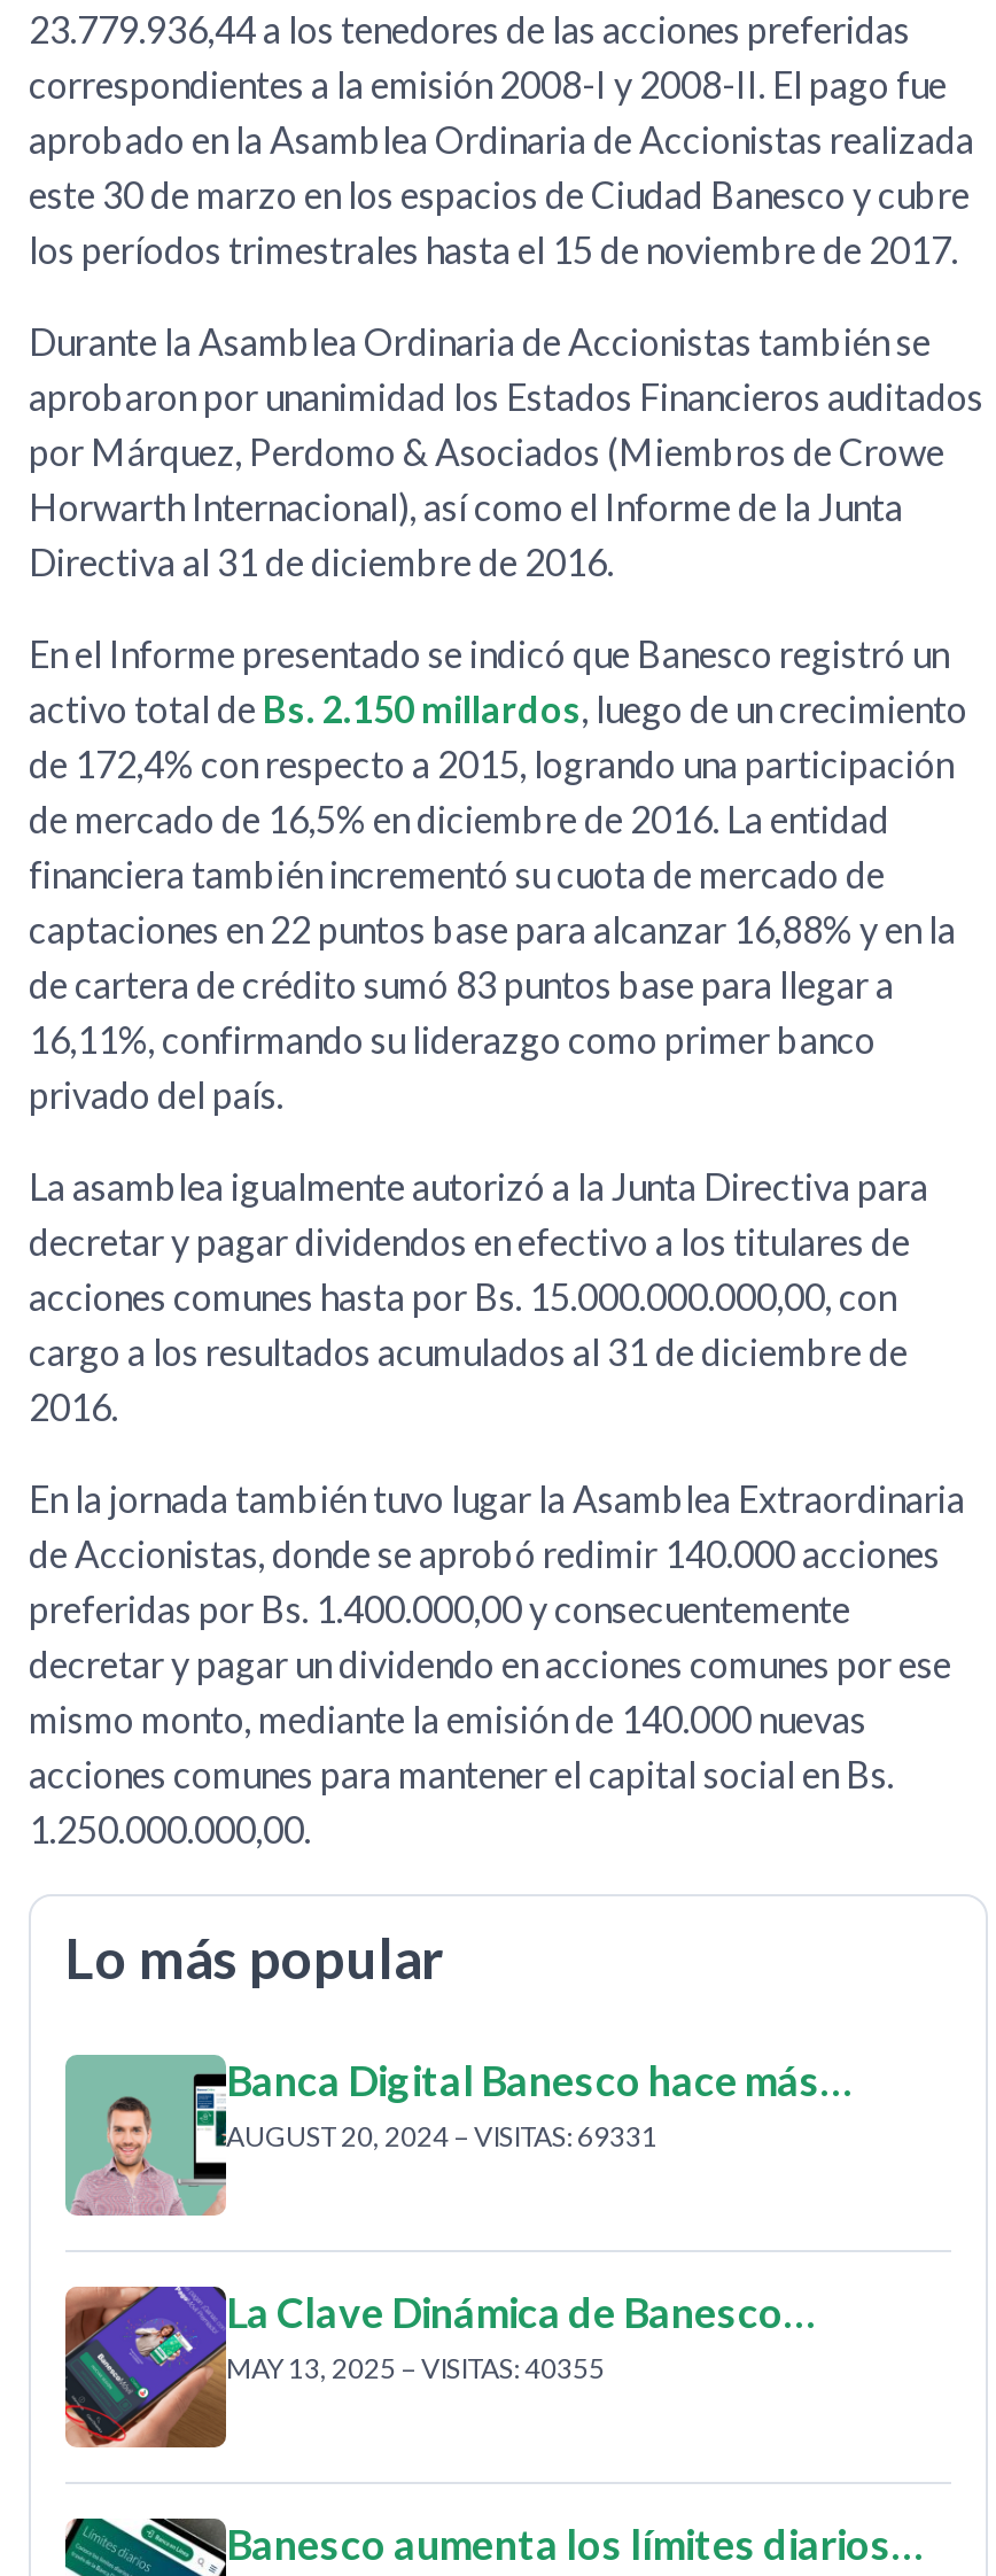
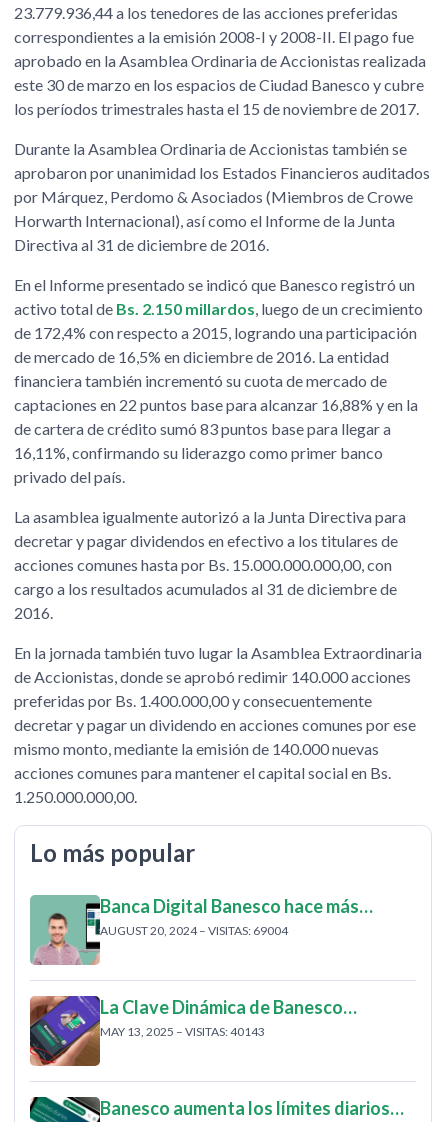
- AUGUST 20, 2024 – VISITAS: 69331
+ AUGUST 20, 2024 – VISITAS: 69004

- MAY 13, 2025 – VISITAS: 40355
+ MAY 13, 2025 – VISITAS: 40143
